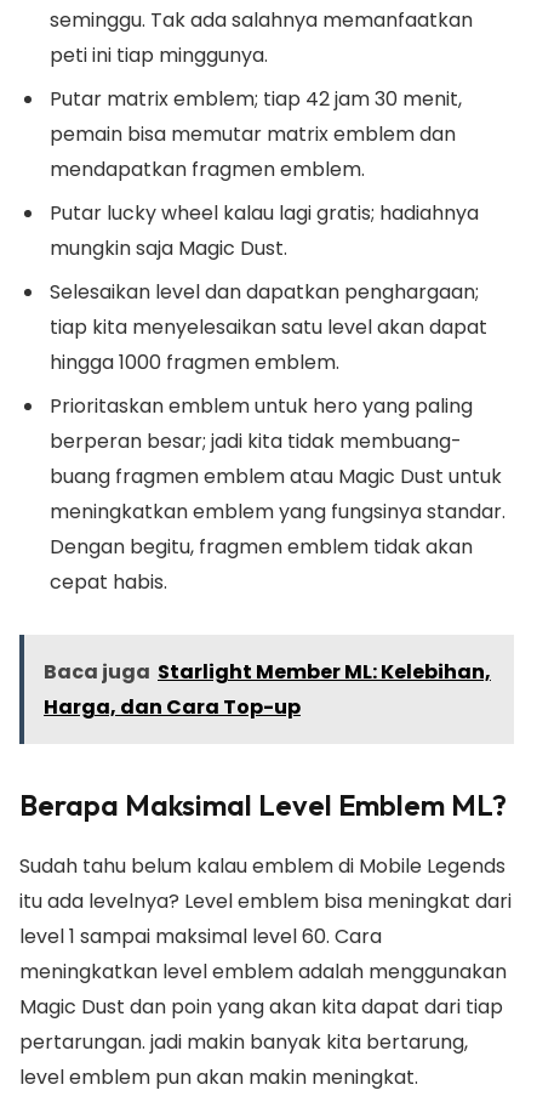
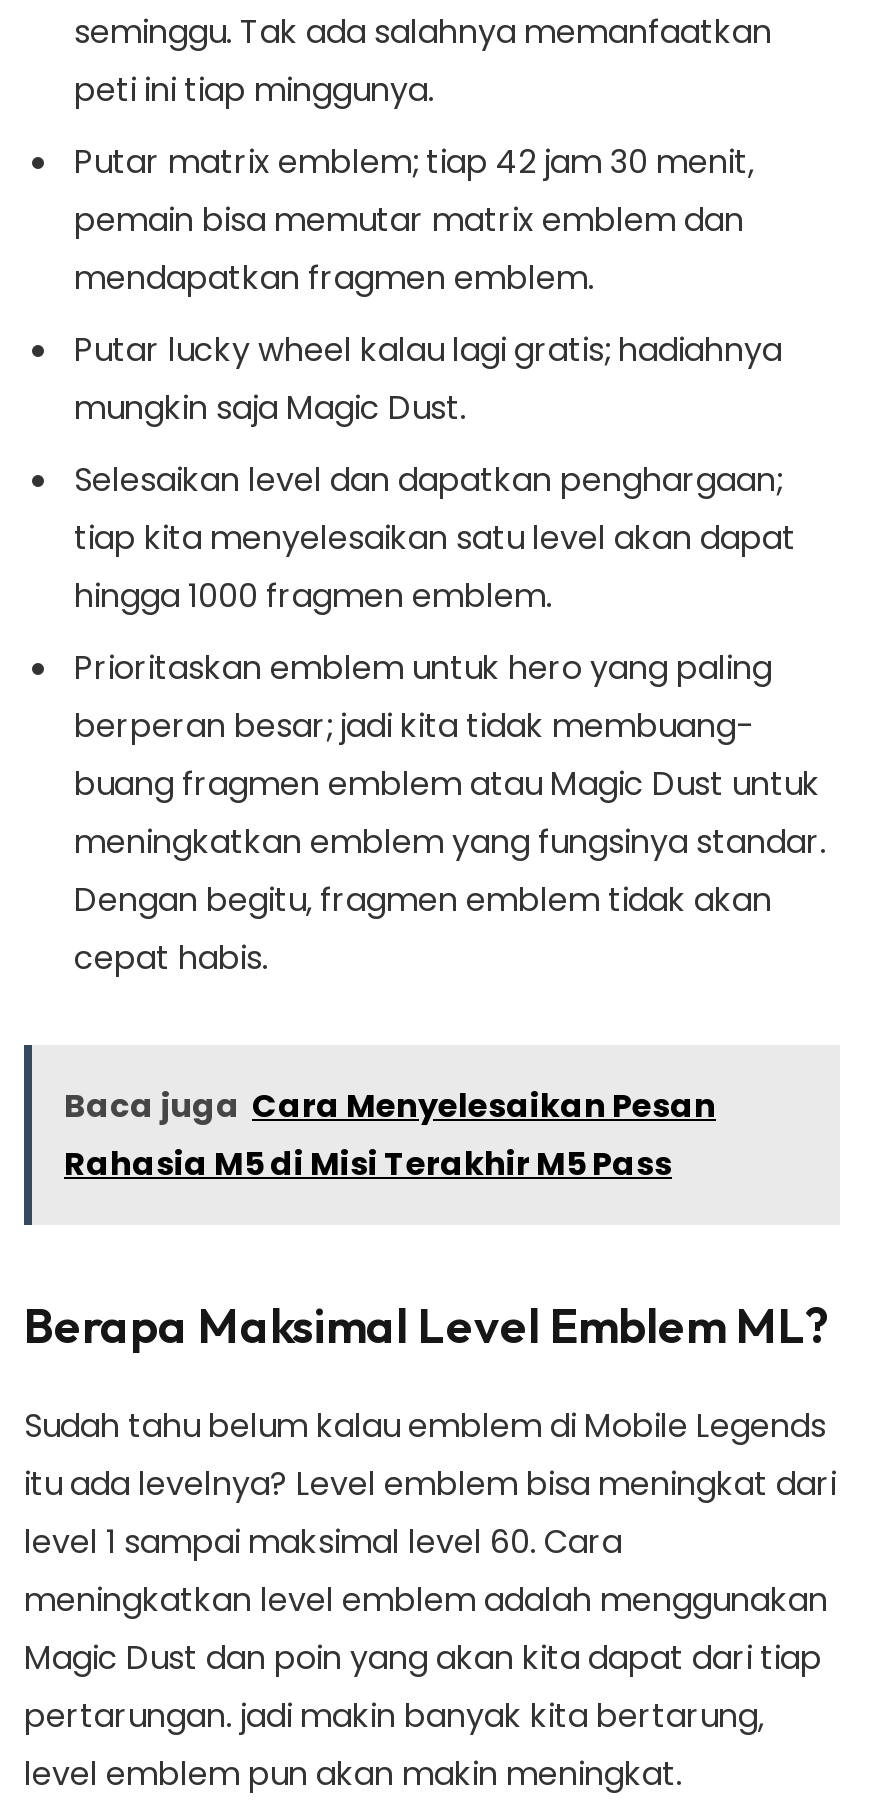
- Baca juga Starlight Member ML: Kelebihan,
- Harga, dan Cara Top-up
+ Baca juga Cara Menyelesaikan Pesan
+ Rahasia M5 di Misi Terakhir M5 Pass
